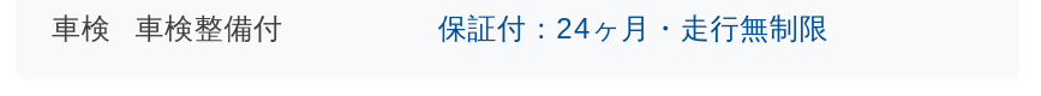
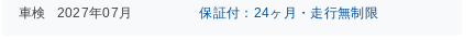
- 車検整備付
+ 2027年07月
